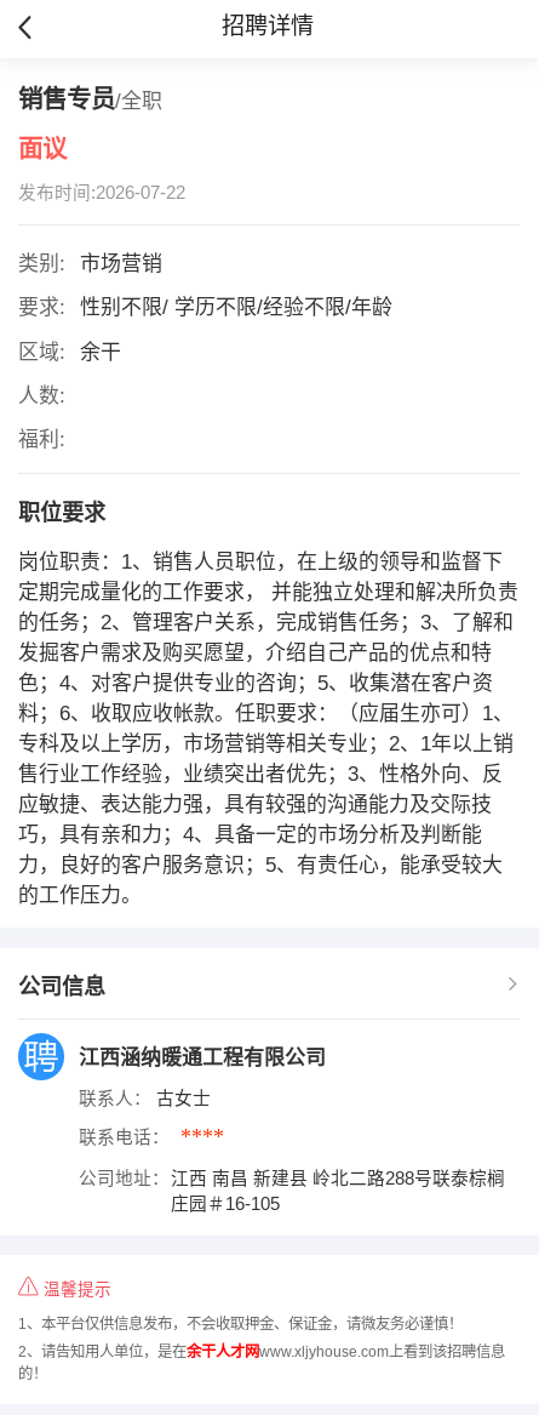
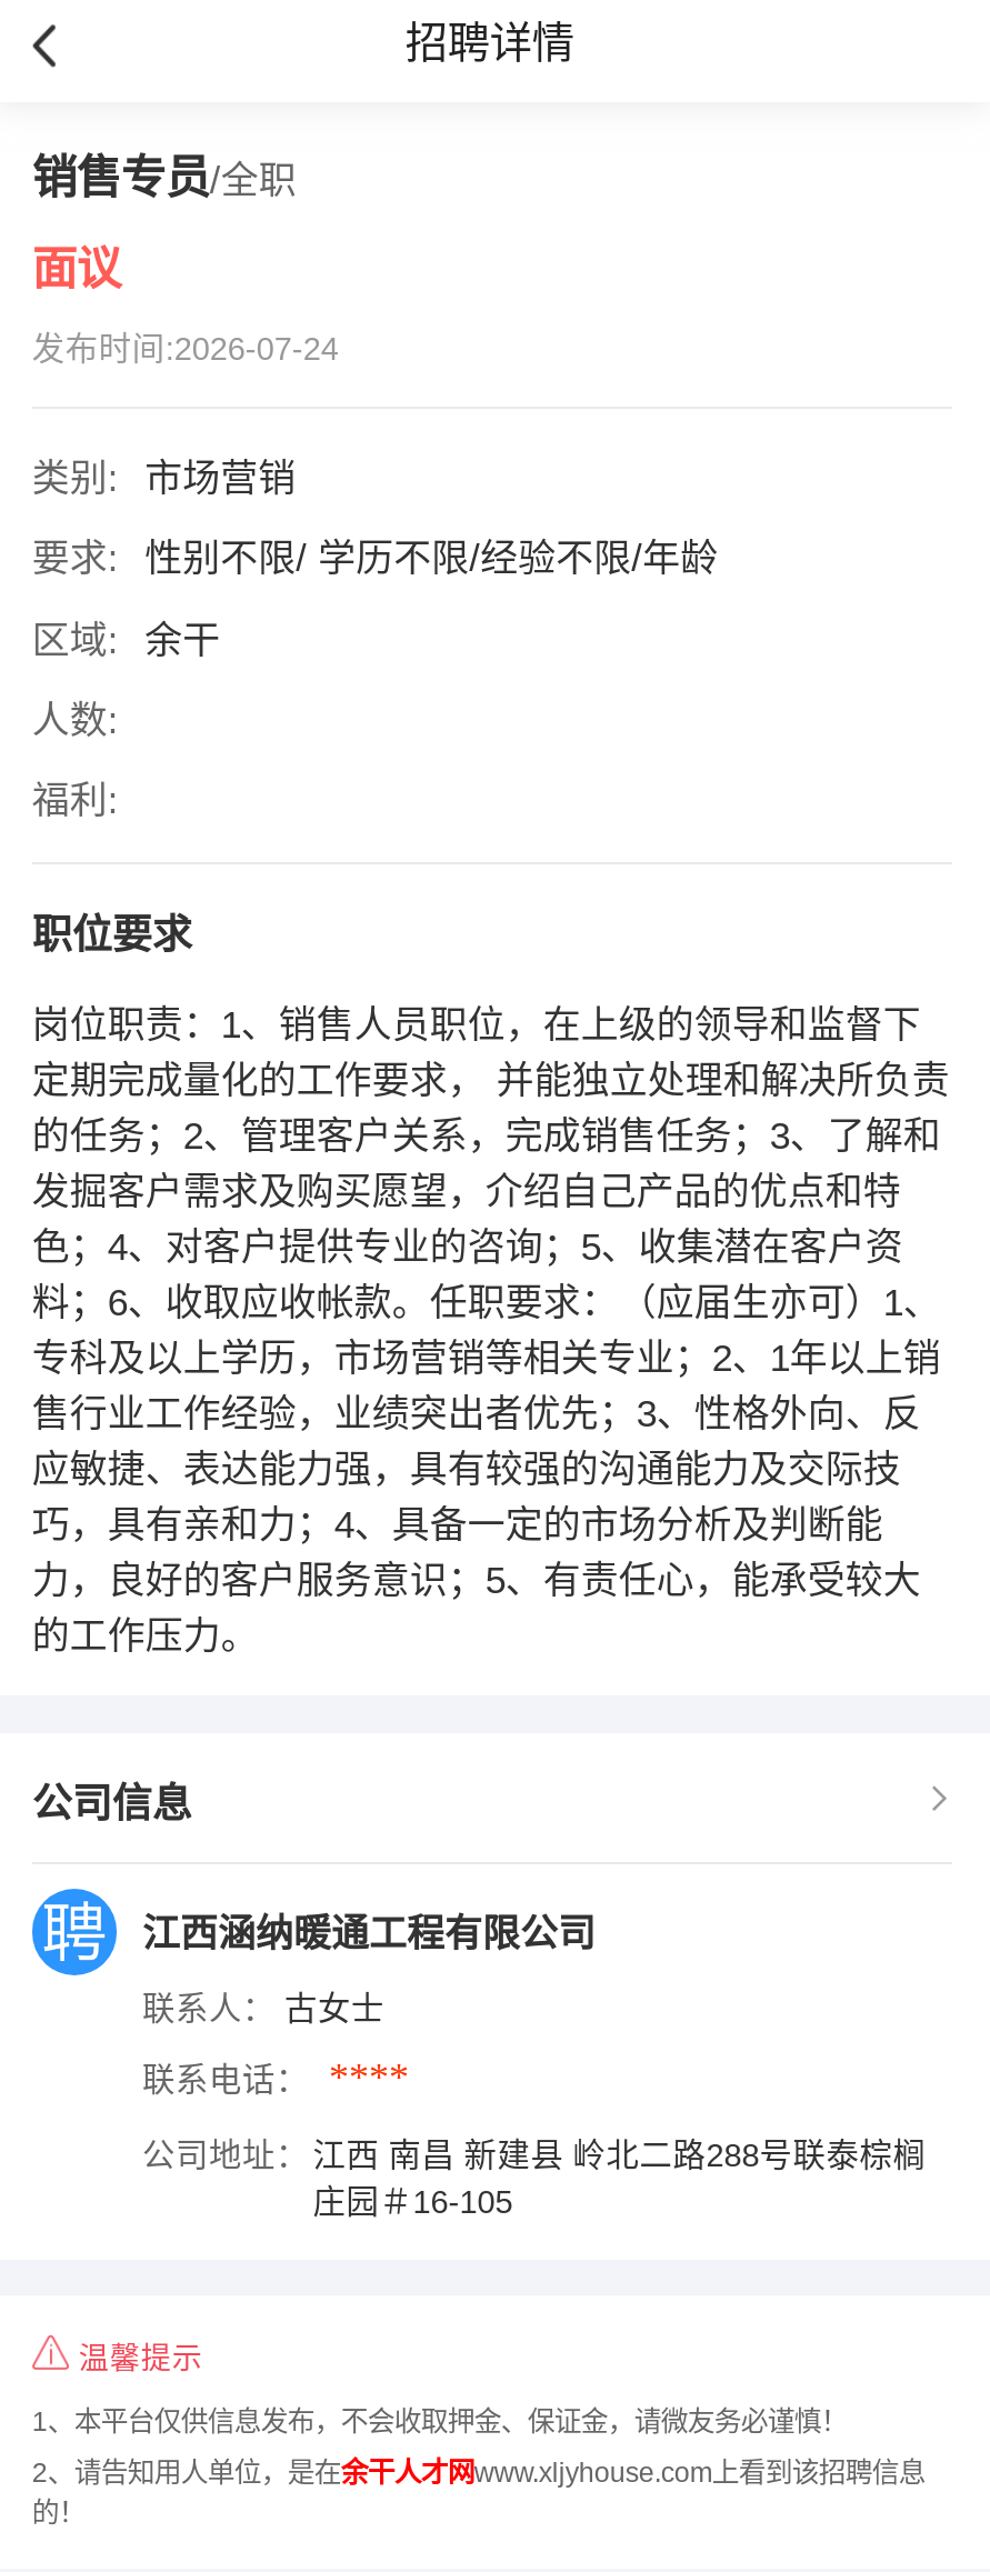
- 发布时间:2026-07-22
+ 发布时间:2026-07-24
